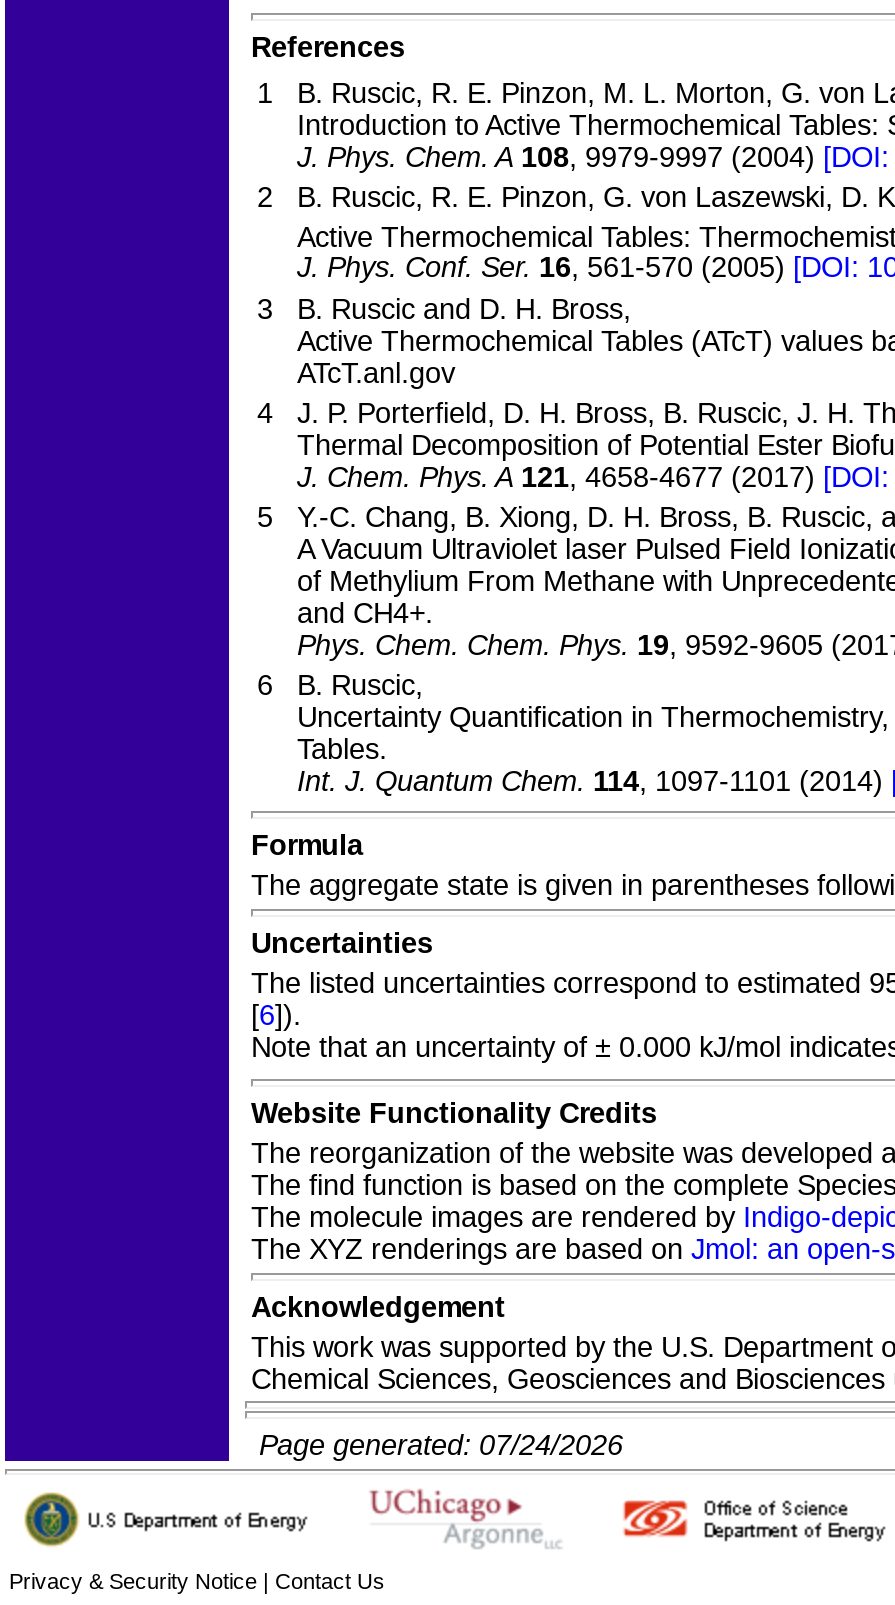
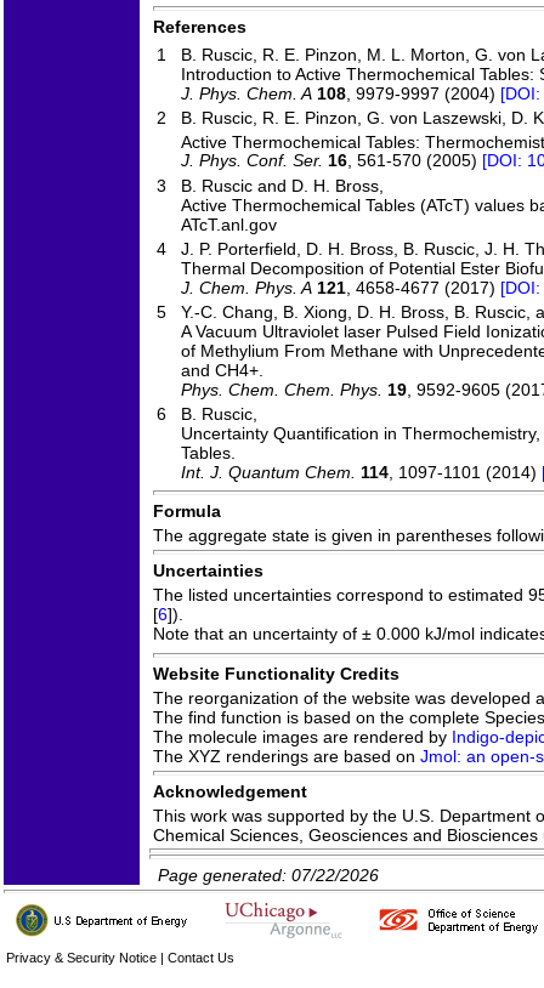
- Page generated: 07/24/2026
+ Page generated: 07/22/2026
